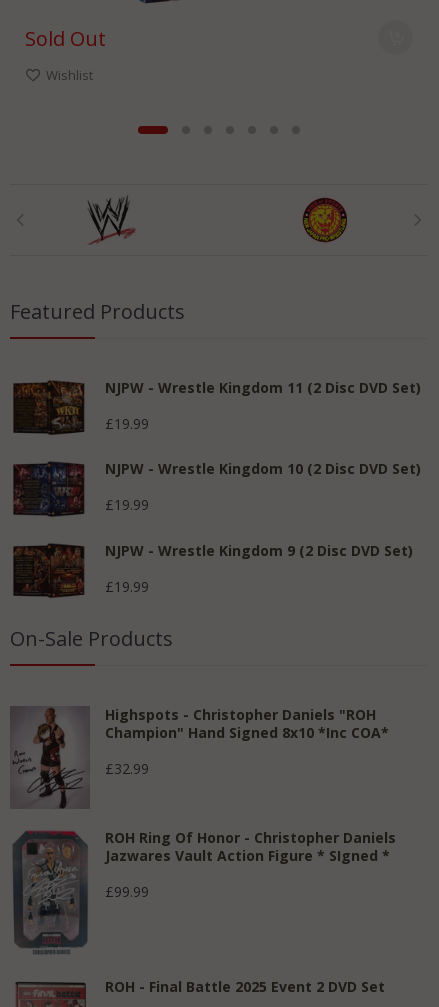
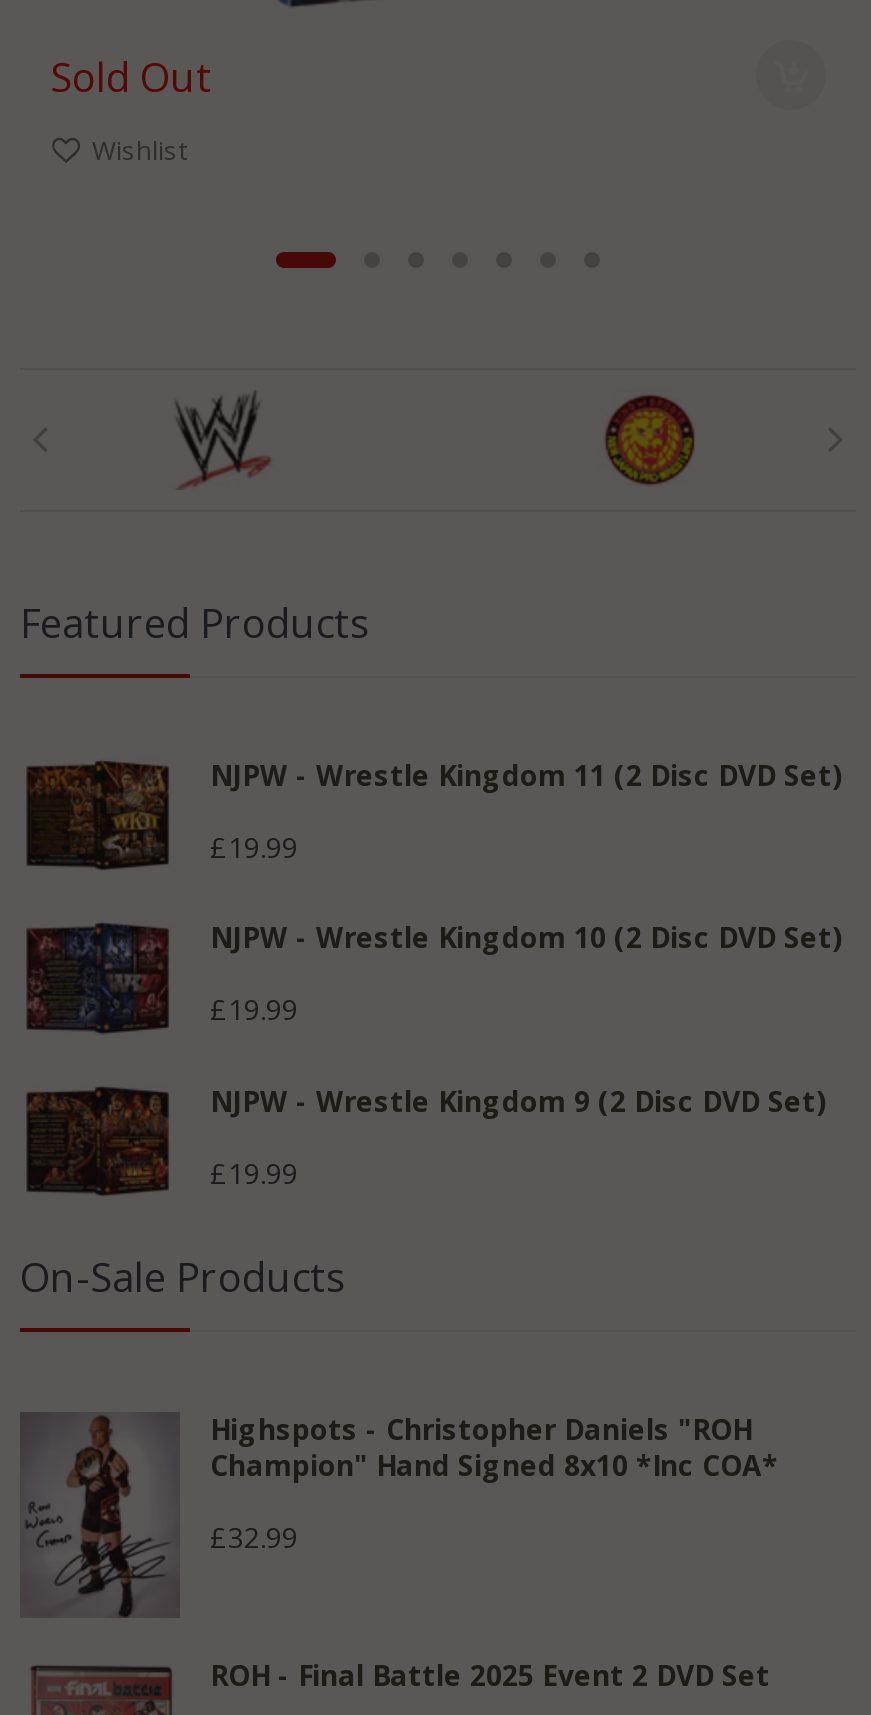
- [image]
- ROH Ring Of Honor - Christopher Daniels
- Jazwares Vault Action Figure * SIgned *
- £99.99
